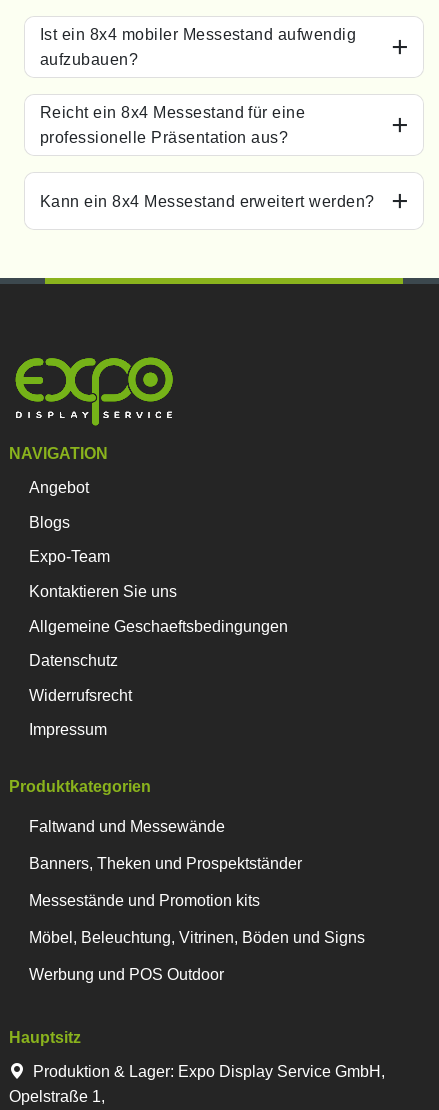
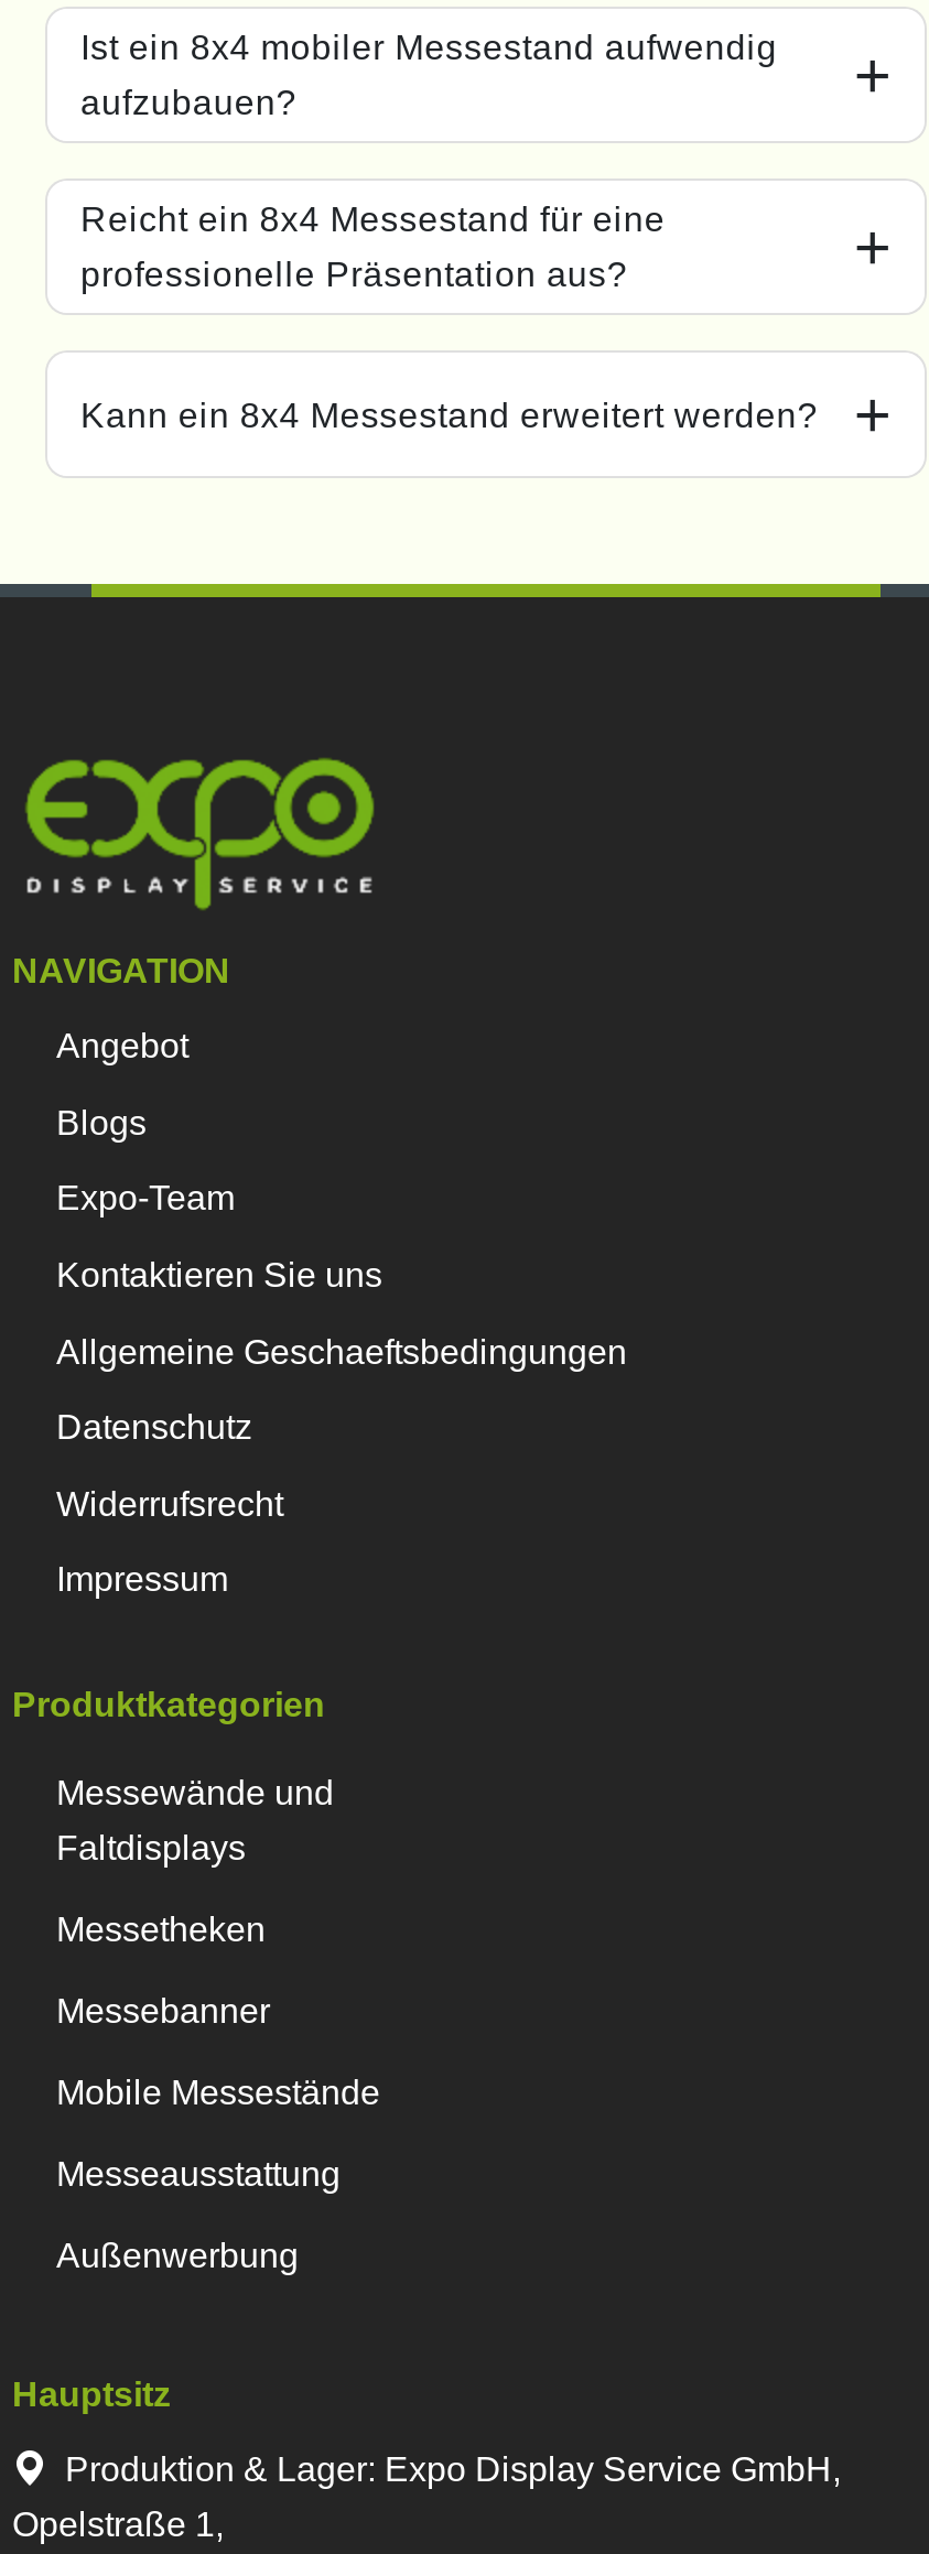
- Faltwand und Messewände
- Banners, Theken und Prospektständer
- Messestände und Promotion kits
- Möbel, Beleuchtung, Vitrinen, Böden und Signs
- Werbung und POS Outdoor
+ Messewände und
+ Faltdisplays
+ Messetheken
+ Messebanner
+ Mobile Messestände
+ Messeausstattung
+ Außenwerbung
